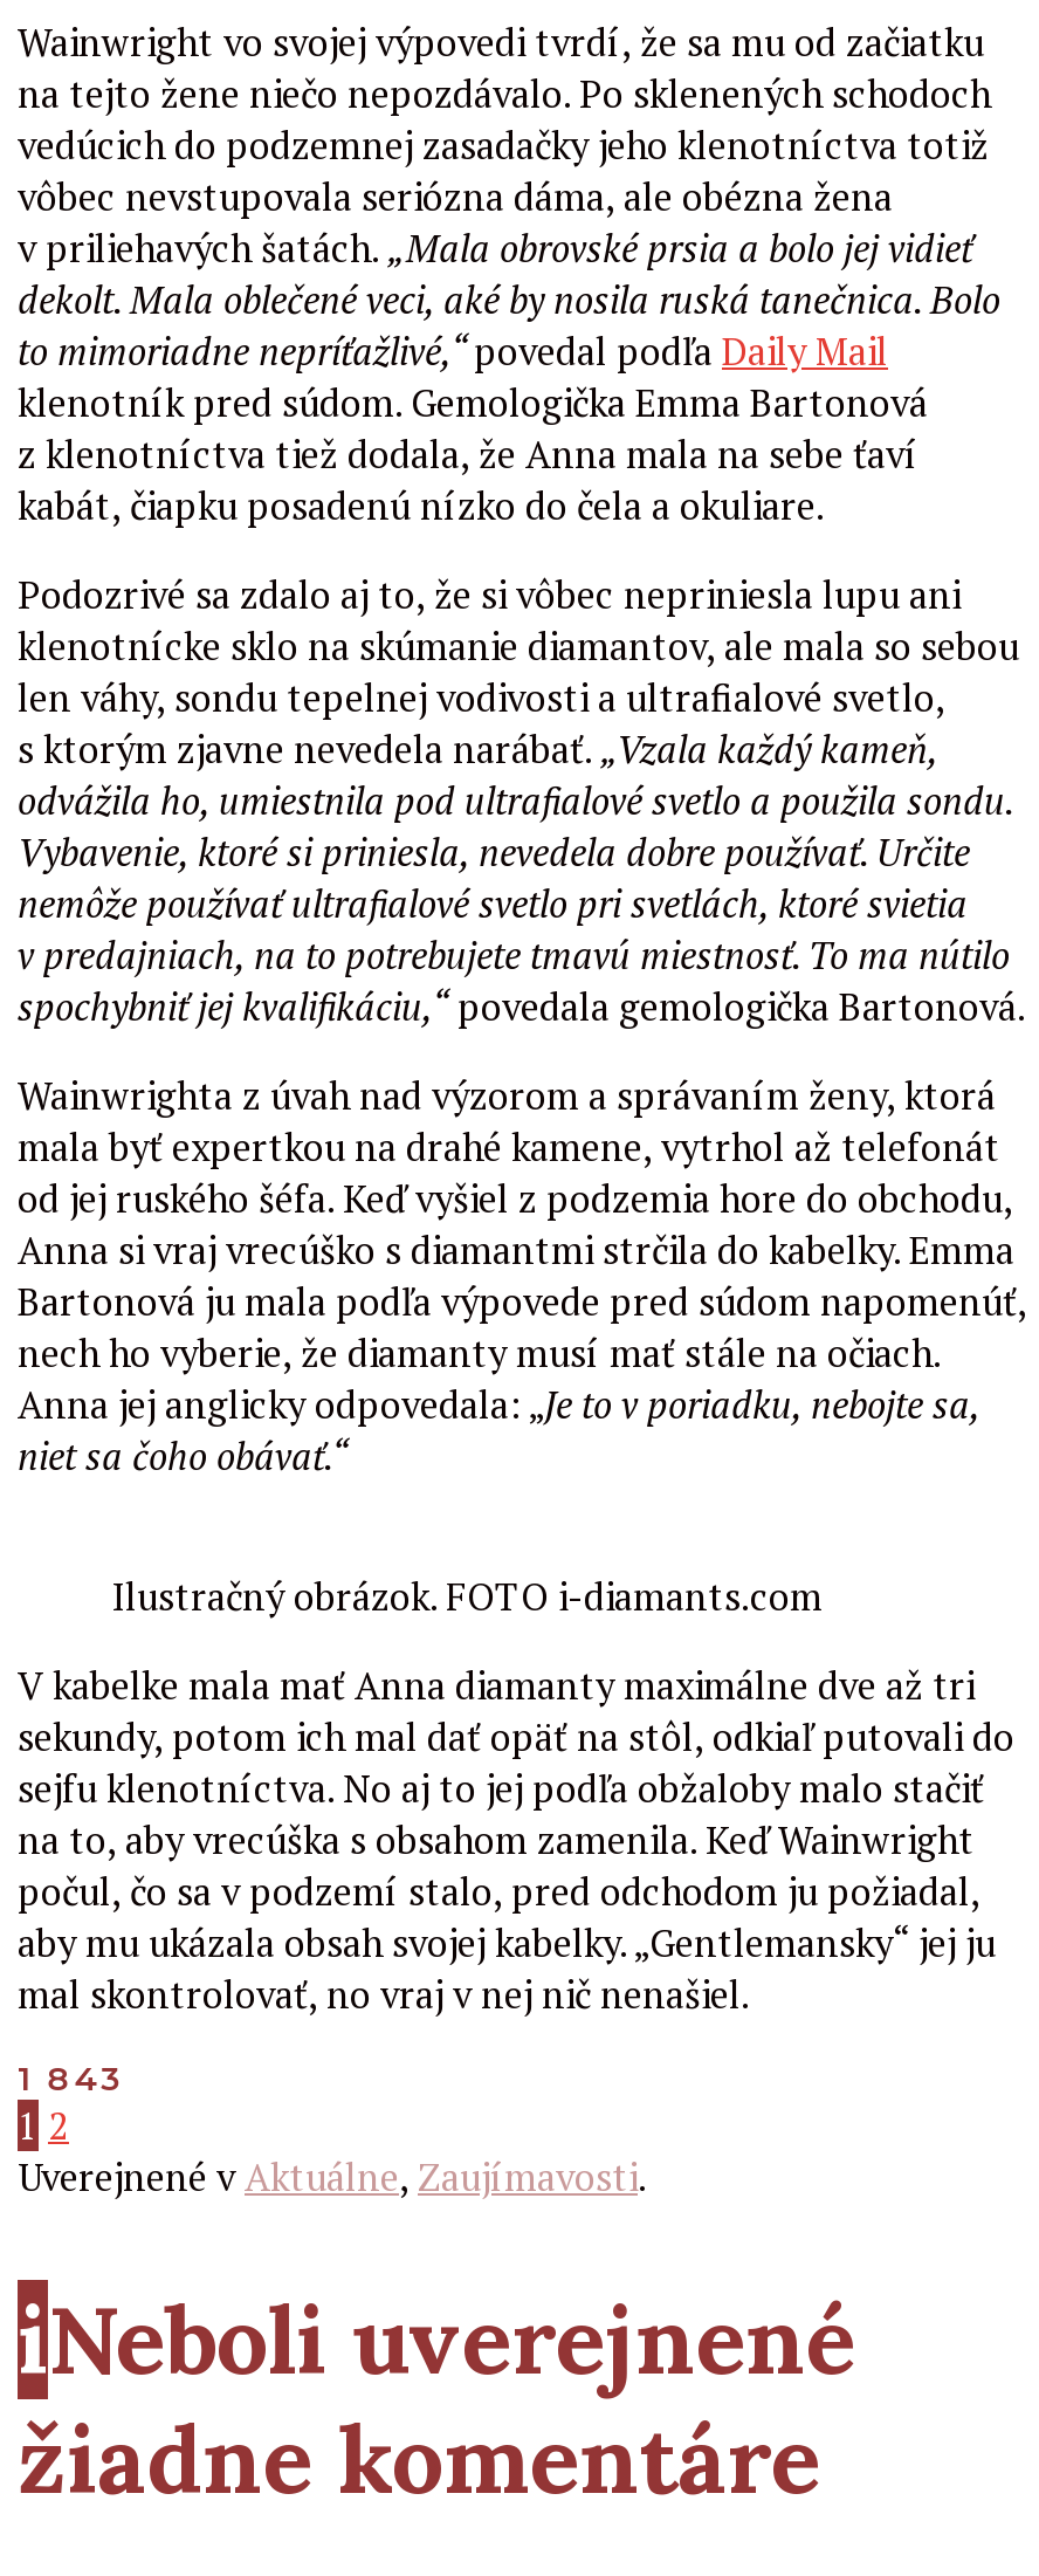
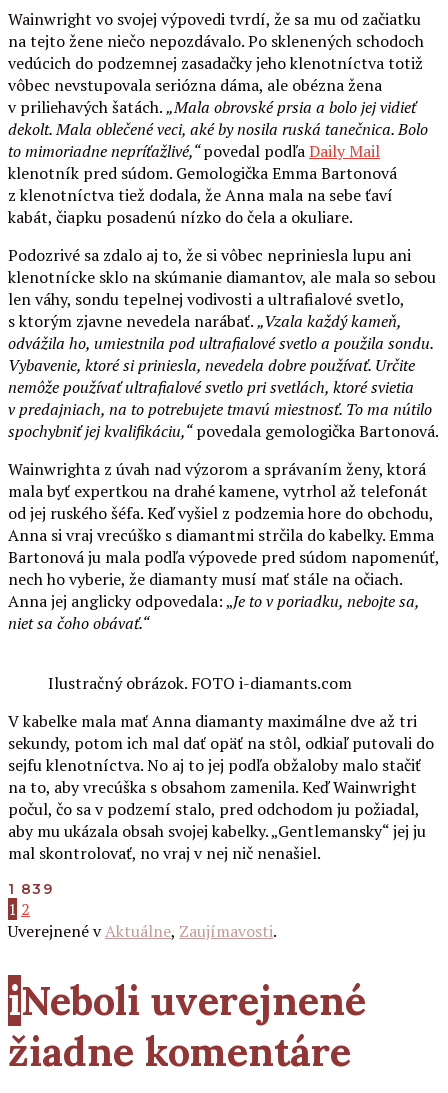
- 1 843
+ 1 839
